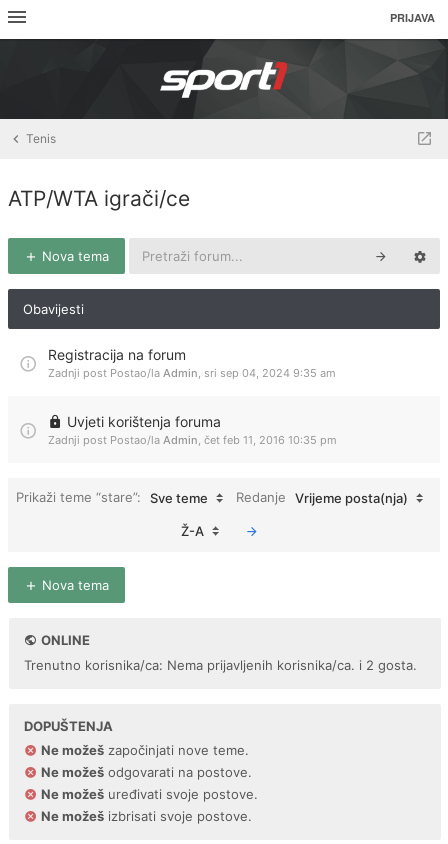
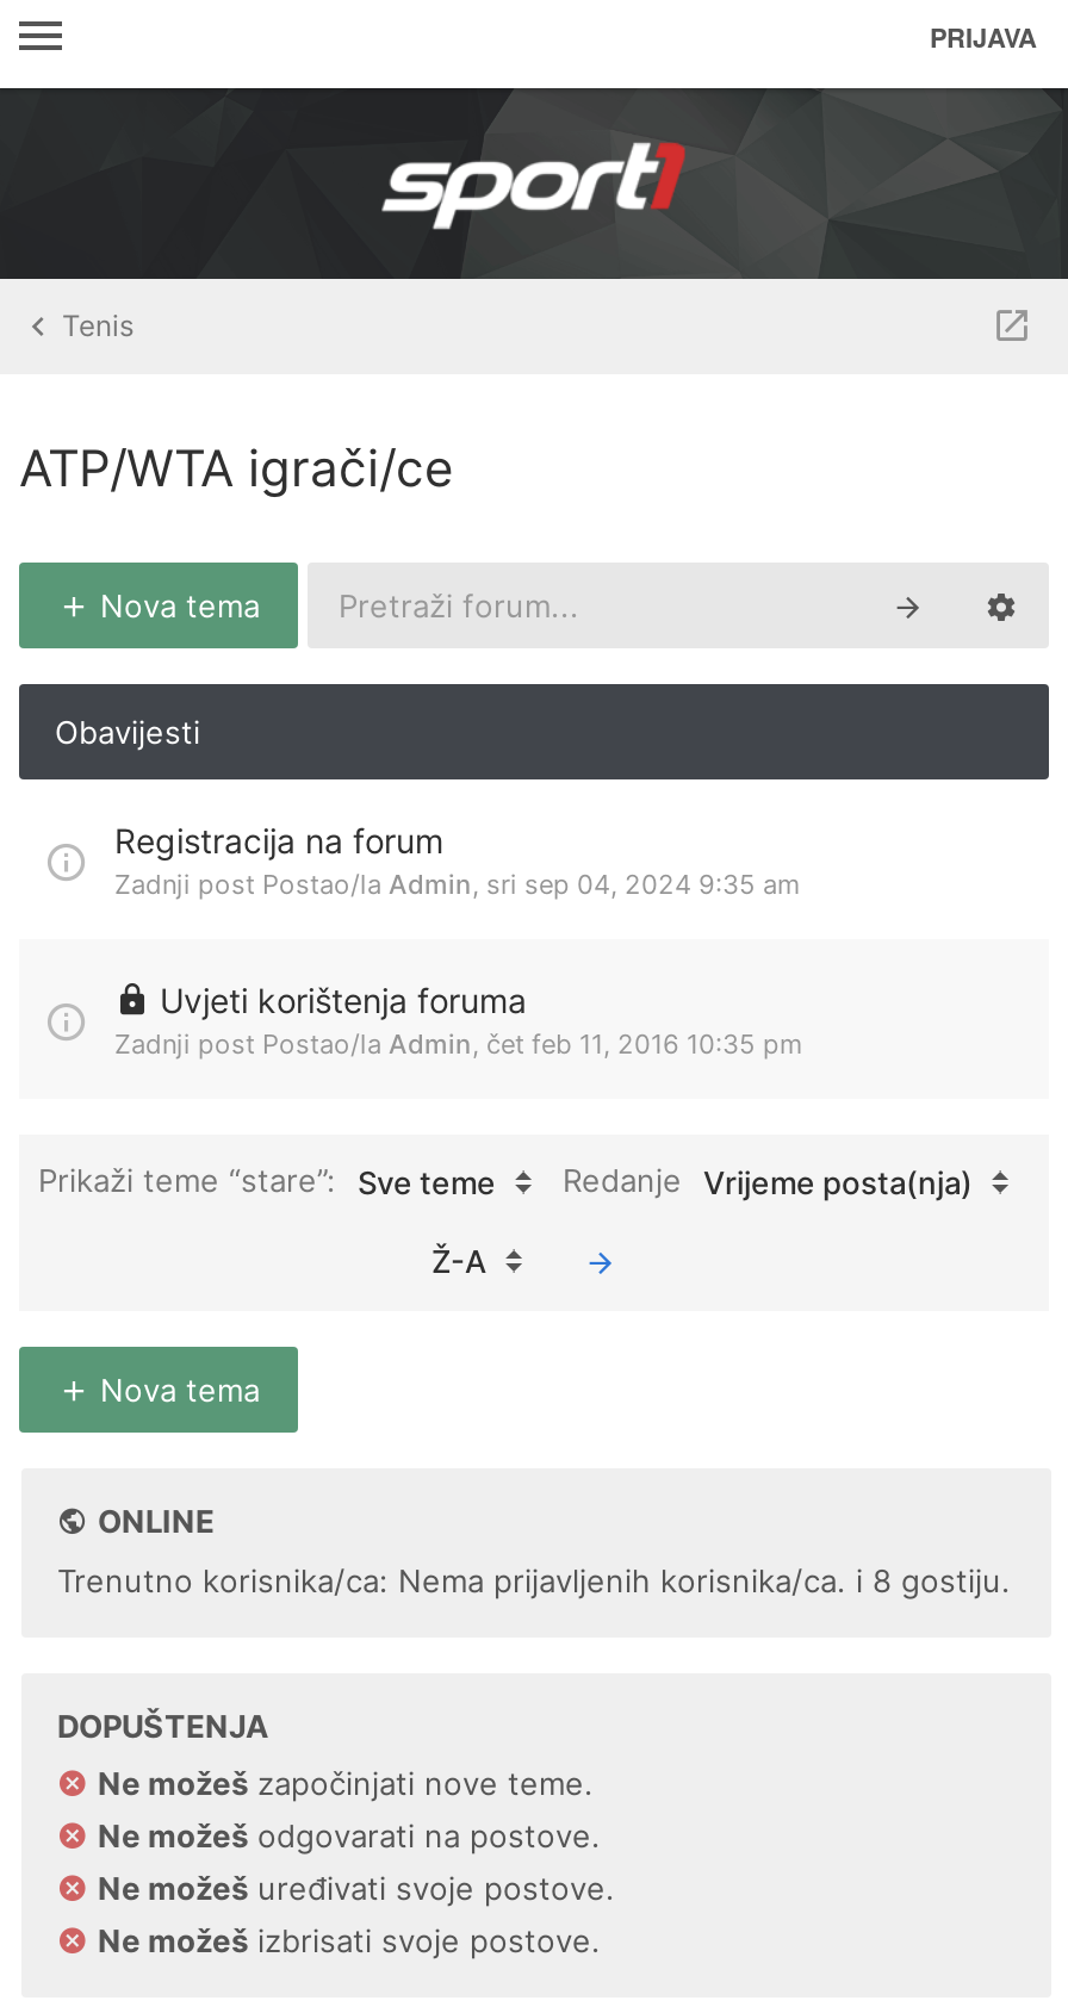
- Trenutno korisnika/ca: Nema prijavljenih korisnika/ca. i 2 gosta.
+ Trenutno korisnika/ca: Nema prijavljenih korisnika/ca. i 8 gostiju.
